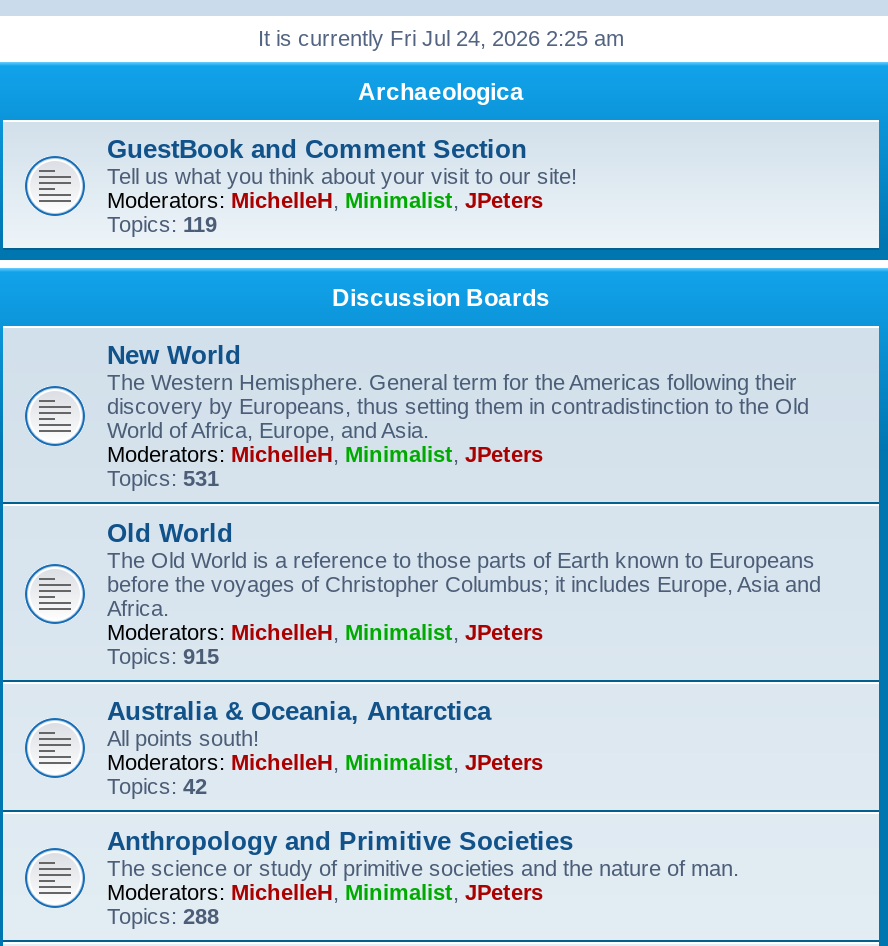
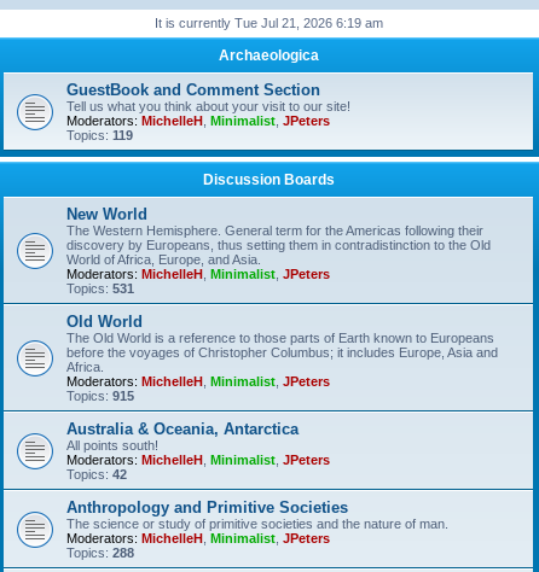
- It is currently Fri Jul 24, 2026 2:25 am
+ It is currently Tue Jul 21, 2026 6:19 am
